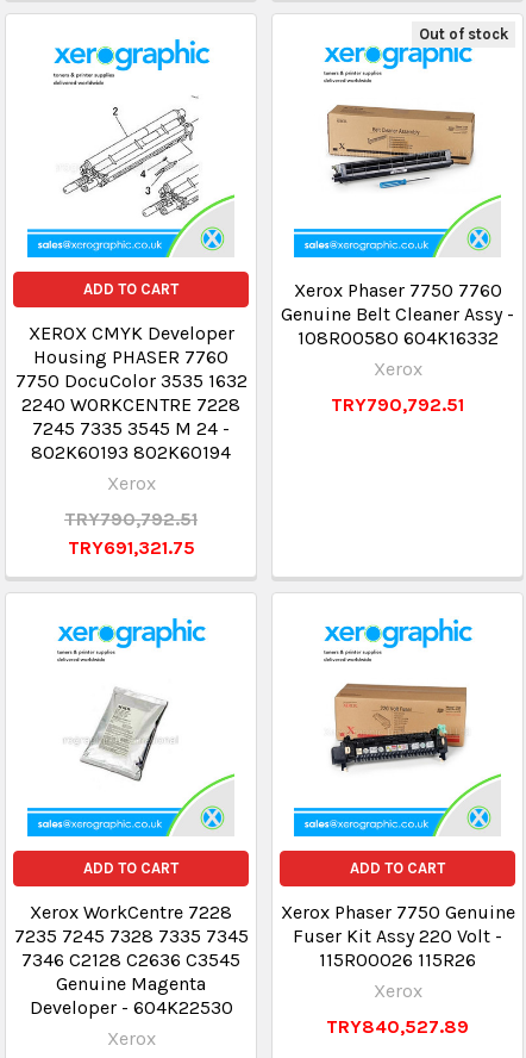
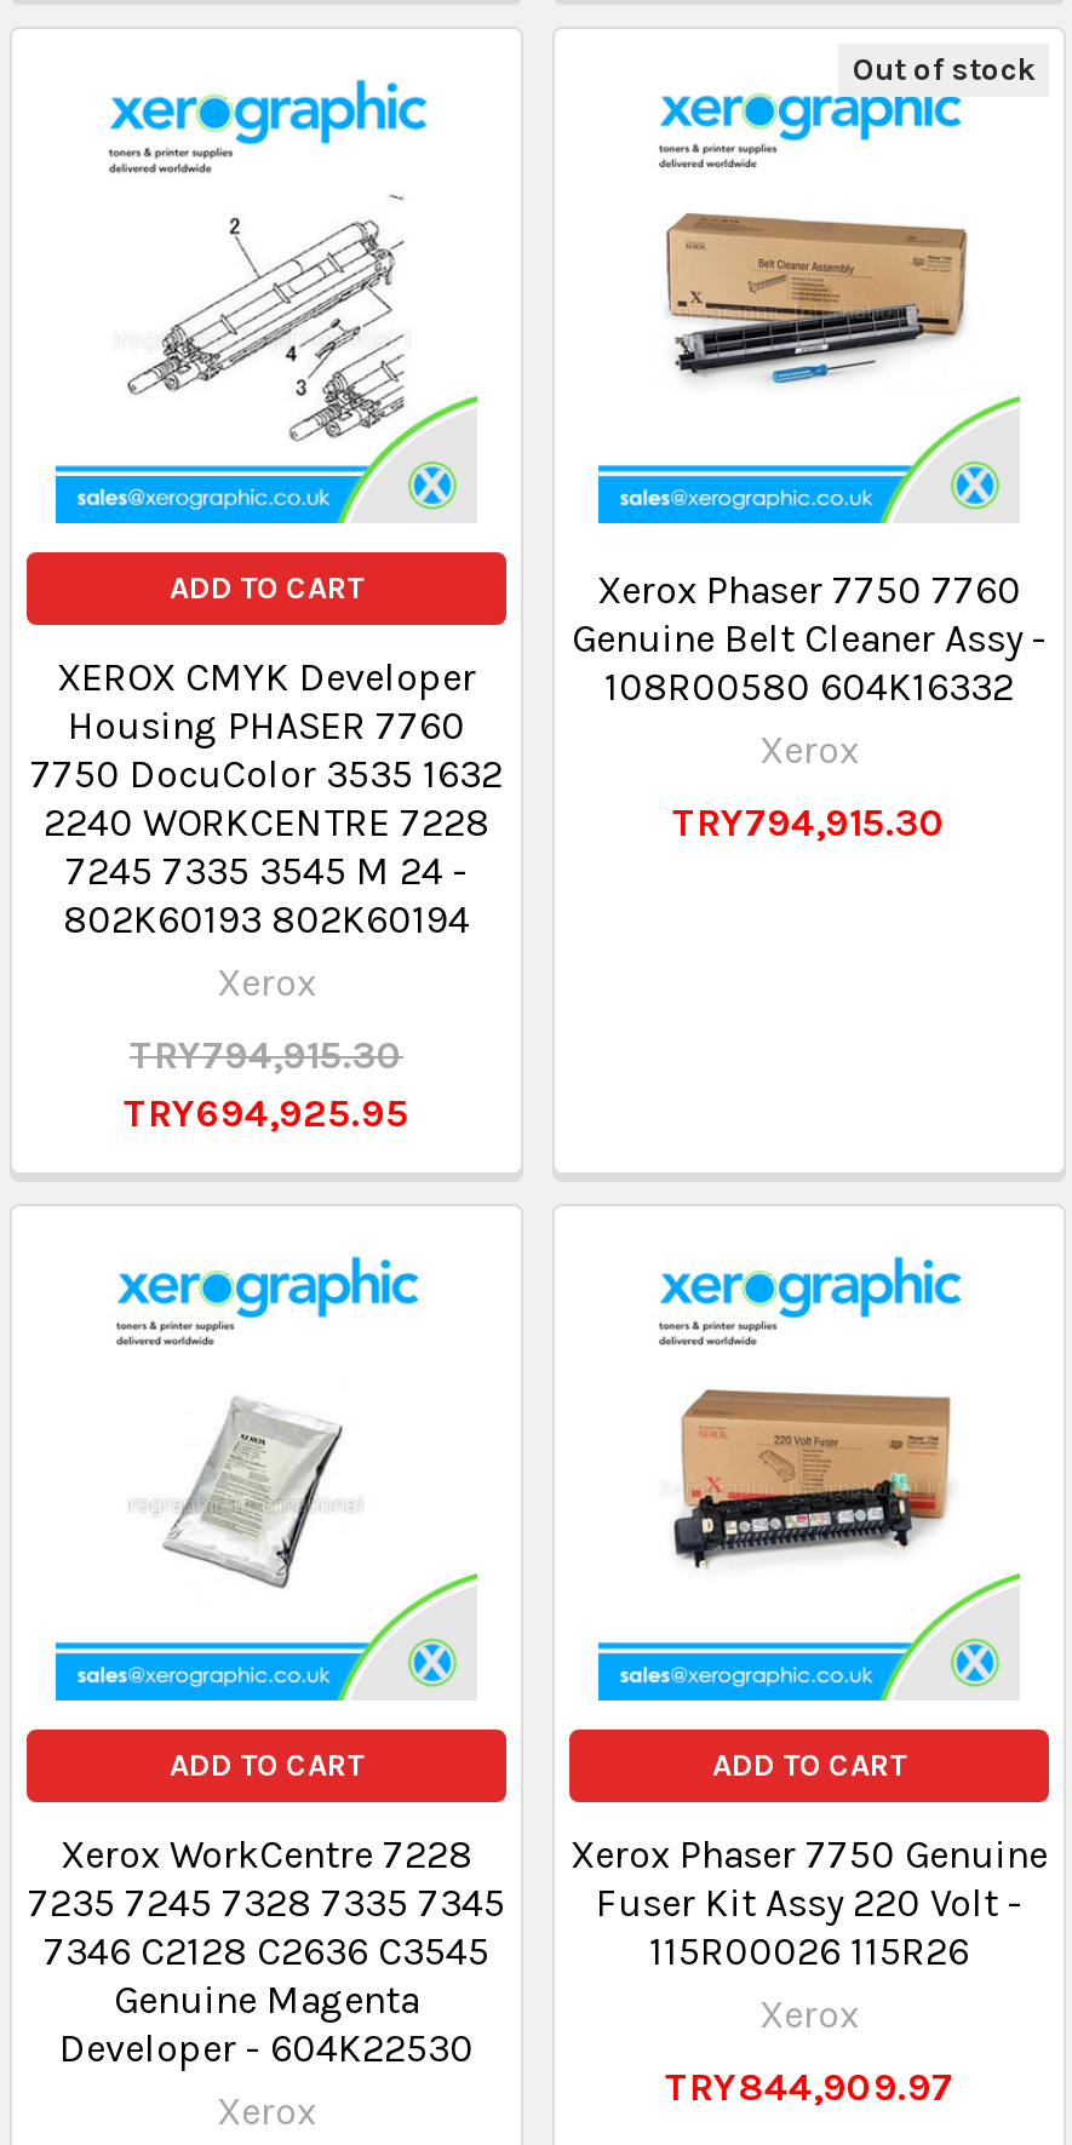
- TRY790,792.51
+ TRY794,915.30

- TRY790,792.51
- TRY691,321.75
+ TRY794,915.30
+ TRY694,925.95

- TRY840,527.89
+ TRY844,909.97
